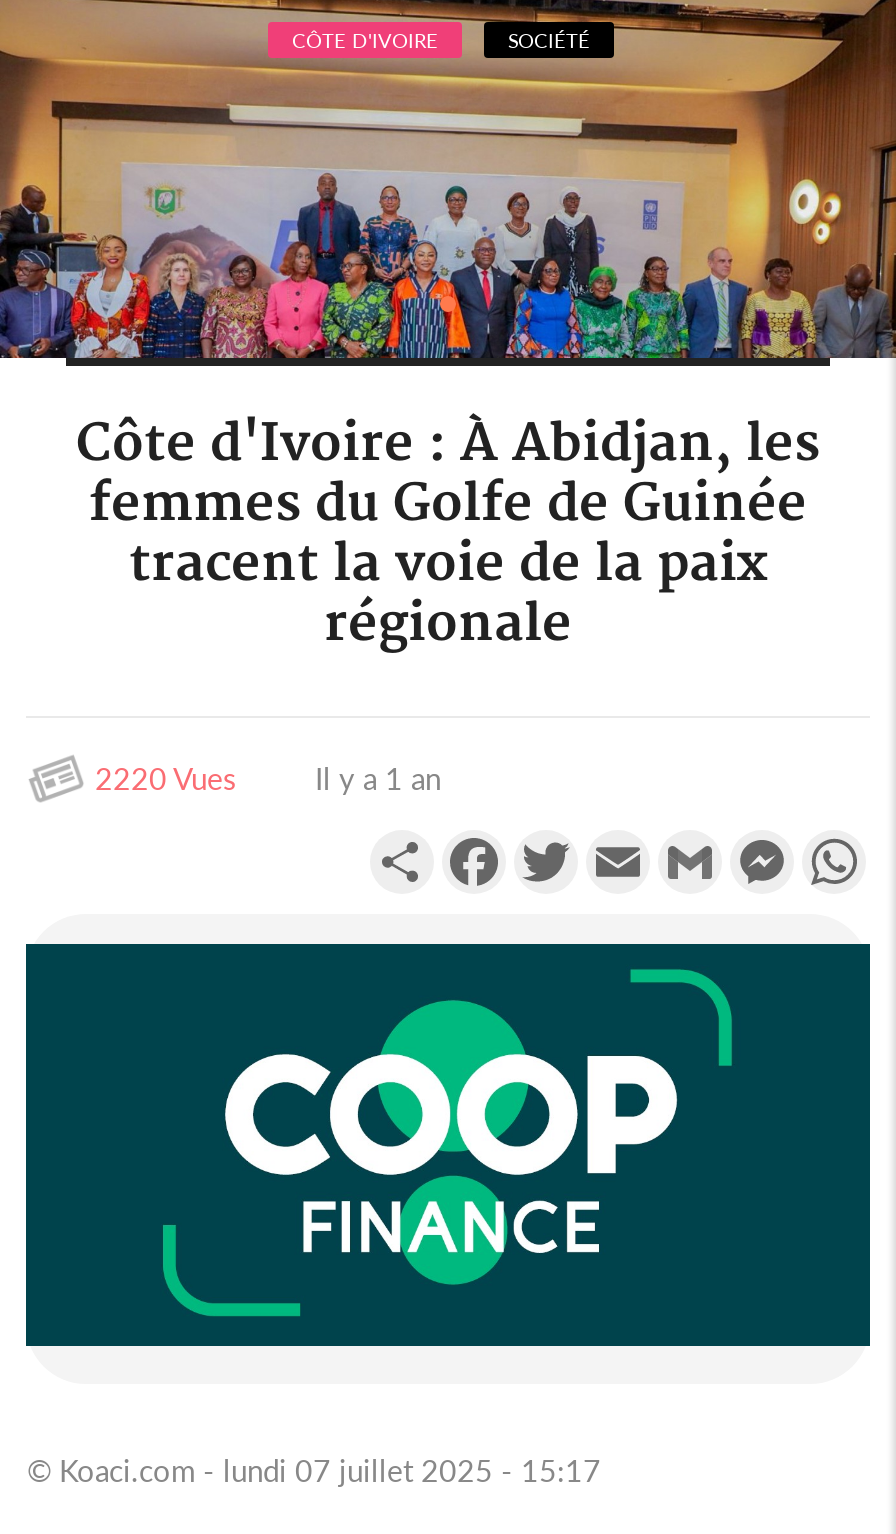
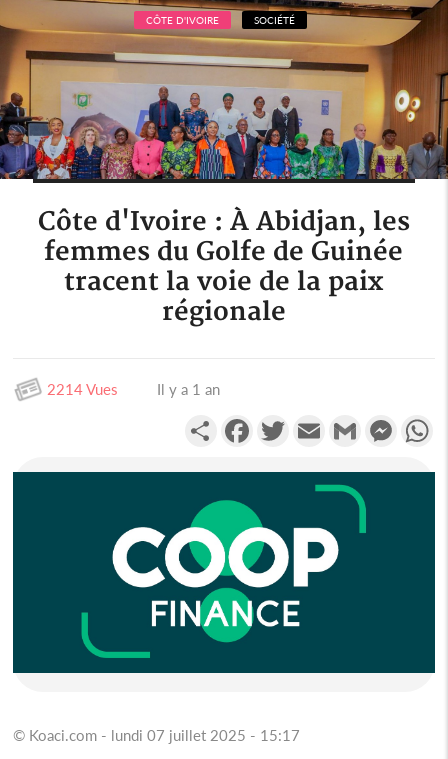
- 2220 Vues Il y a 1 an
+ 2214 Vues Il y a 1 an
